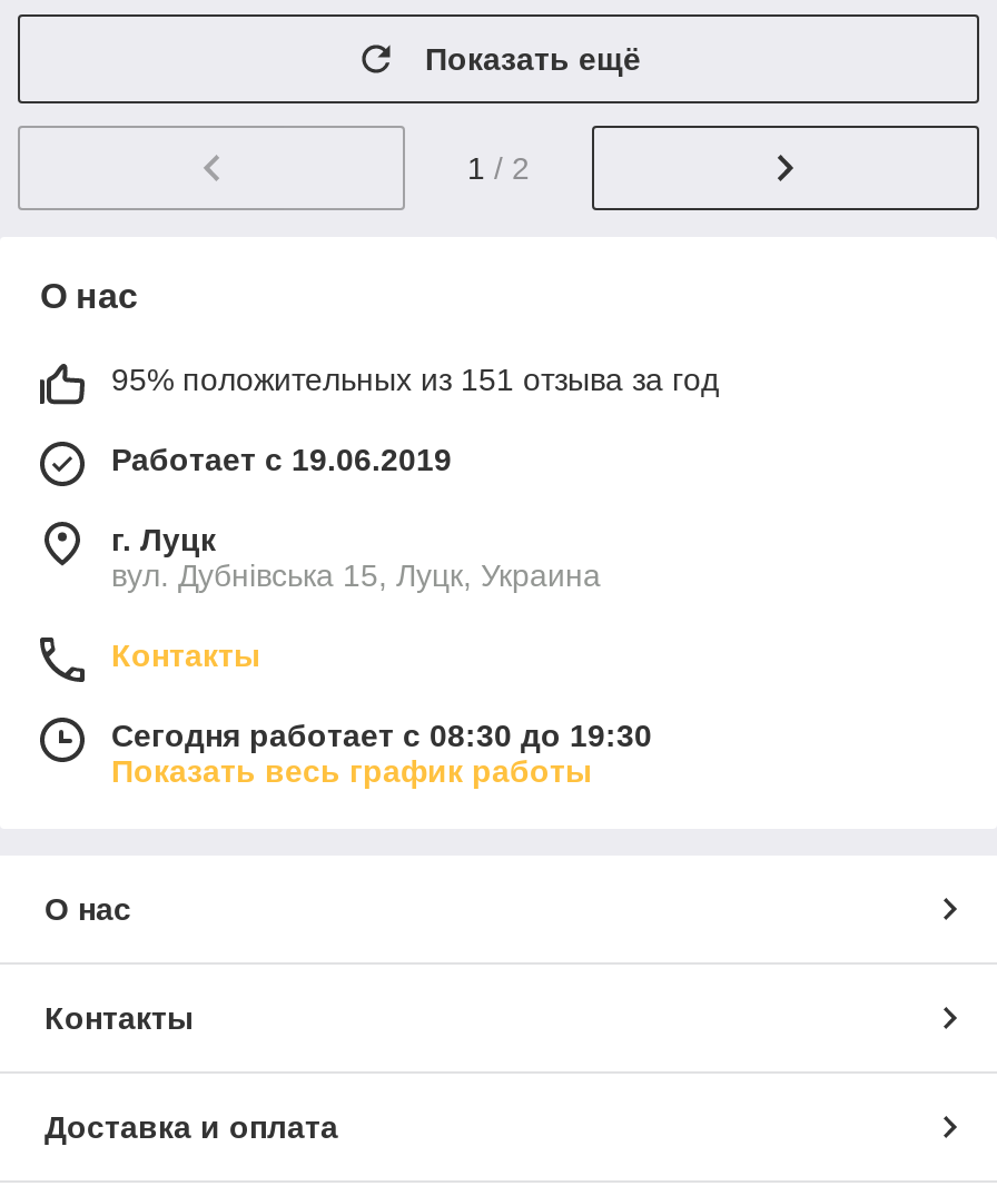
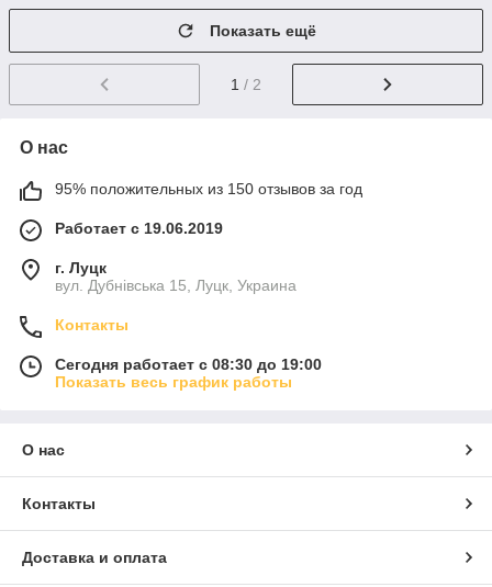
- 95% положительных из 151 отзыва за год
+ 95% положительных из 150 отзывов за год

- Сегодня работает с 08:30 до 19:30
+ Сегодня работает с 08:30 до 19:00
